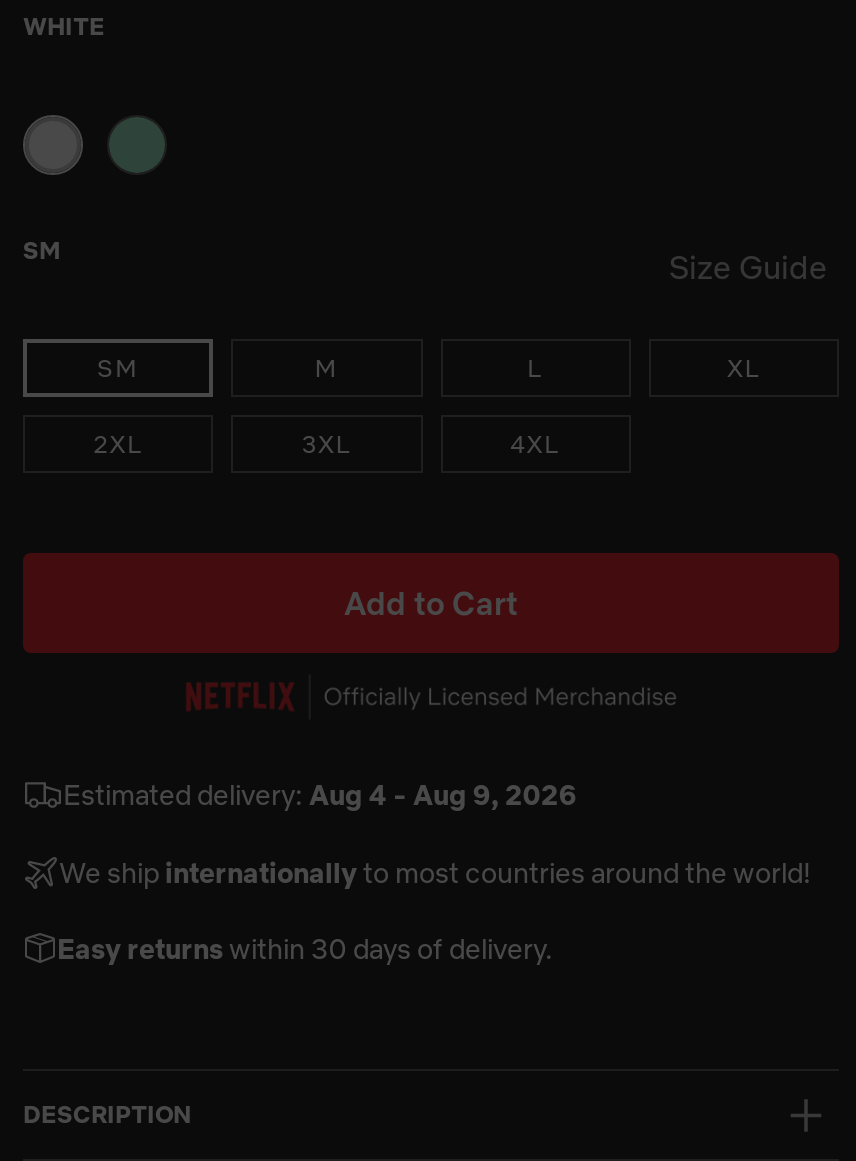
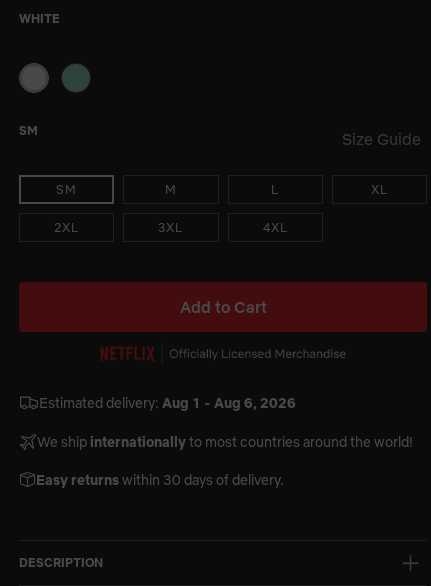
- Estimated delivery: Aug 4 - Aug 9, 2026
+ Estimated delivery: Aug 1 - Aug 6, 2026
